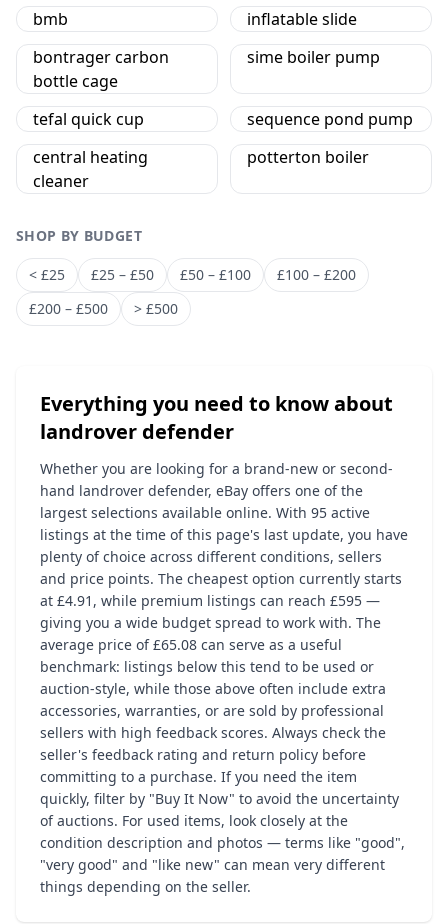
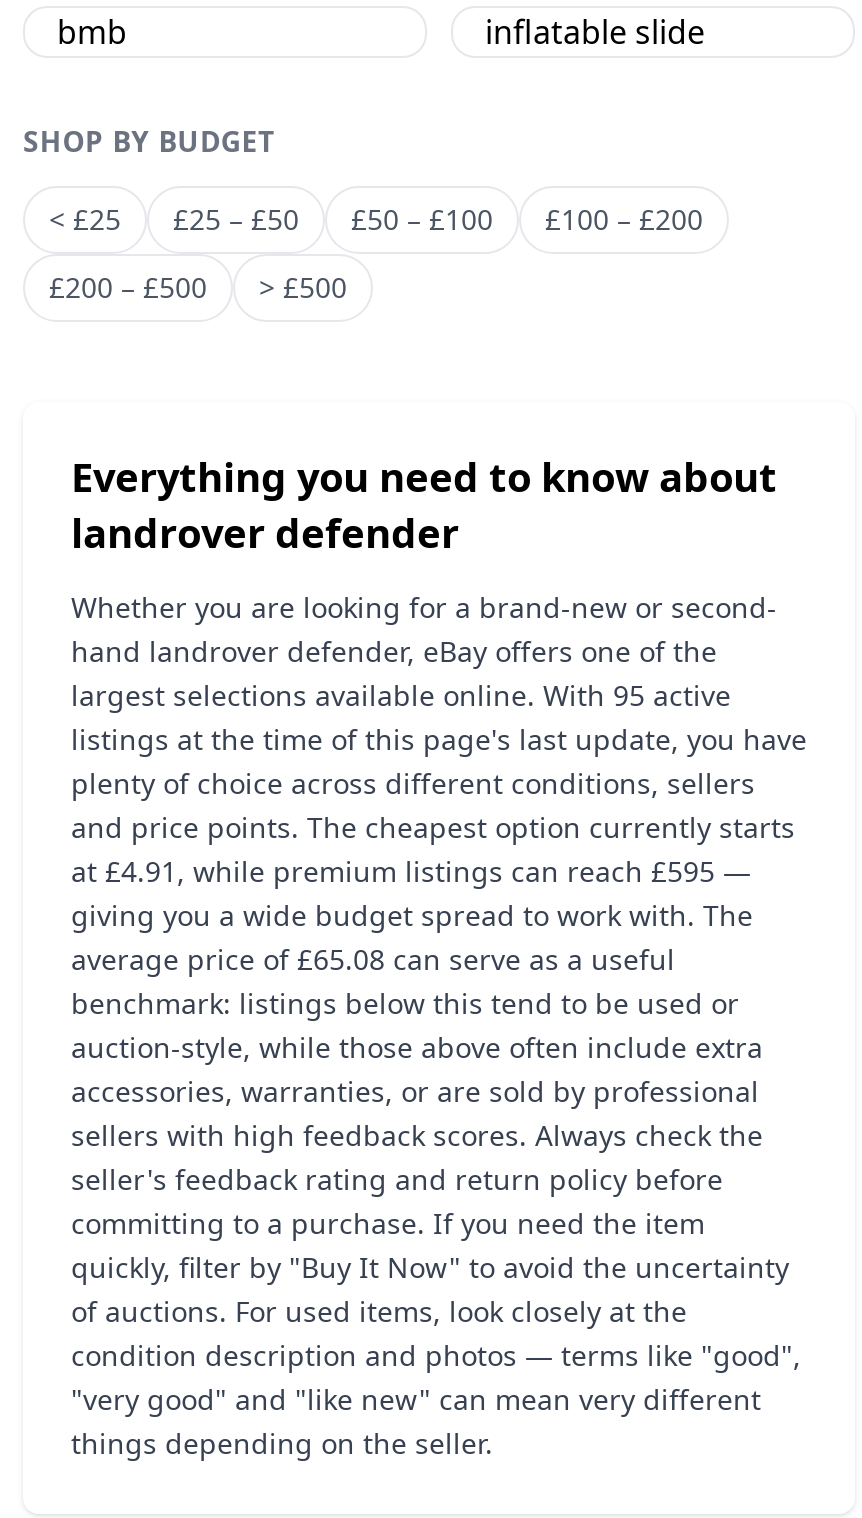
- bontrager carbon
- bottle cage

- sime boiler pump
- tefal quick cup
- sequence pond pump
- central heating
- cleaner

- potterton boiler
